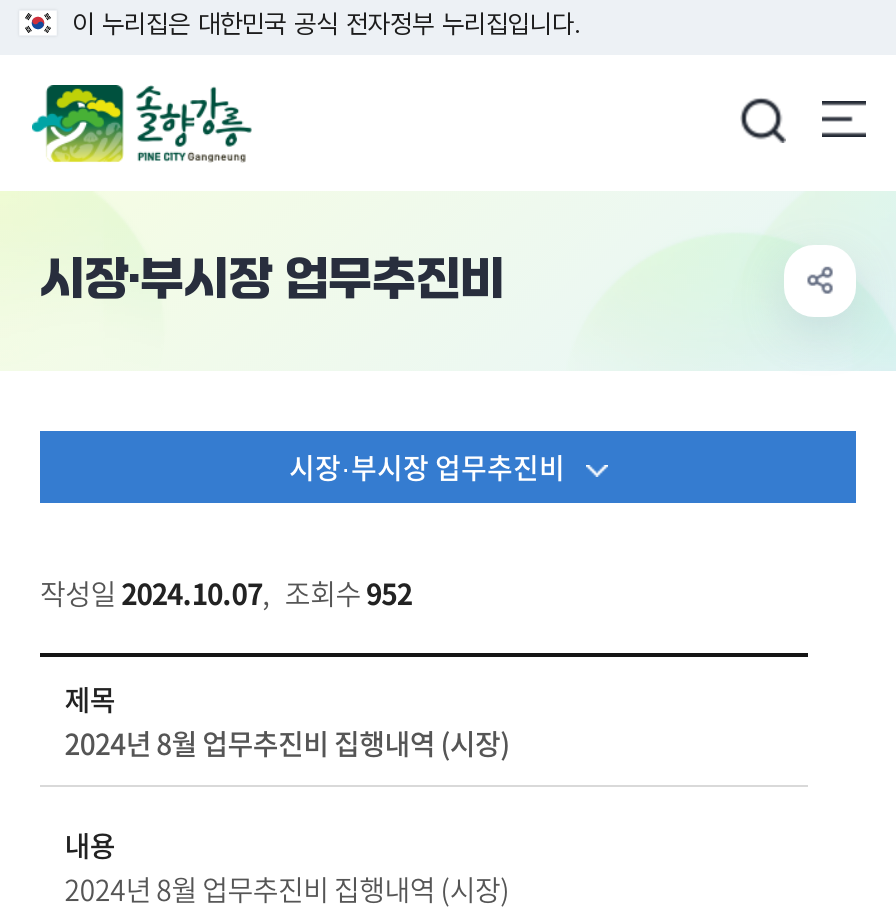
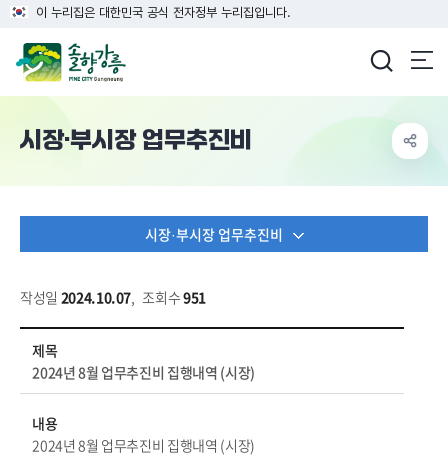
- 작성일 2024.10.07, 조회수 952
+ 작성일 2024.10.07, 조회수 951
